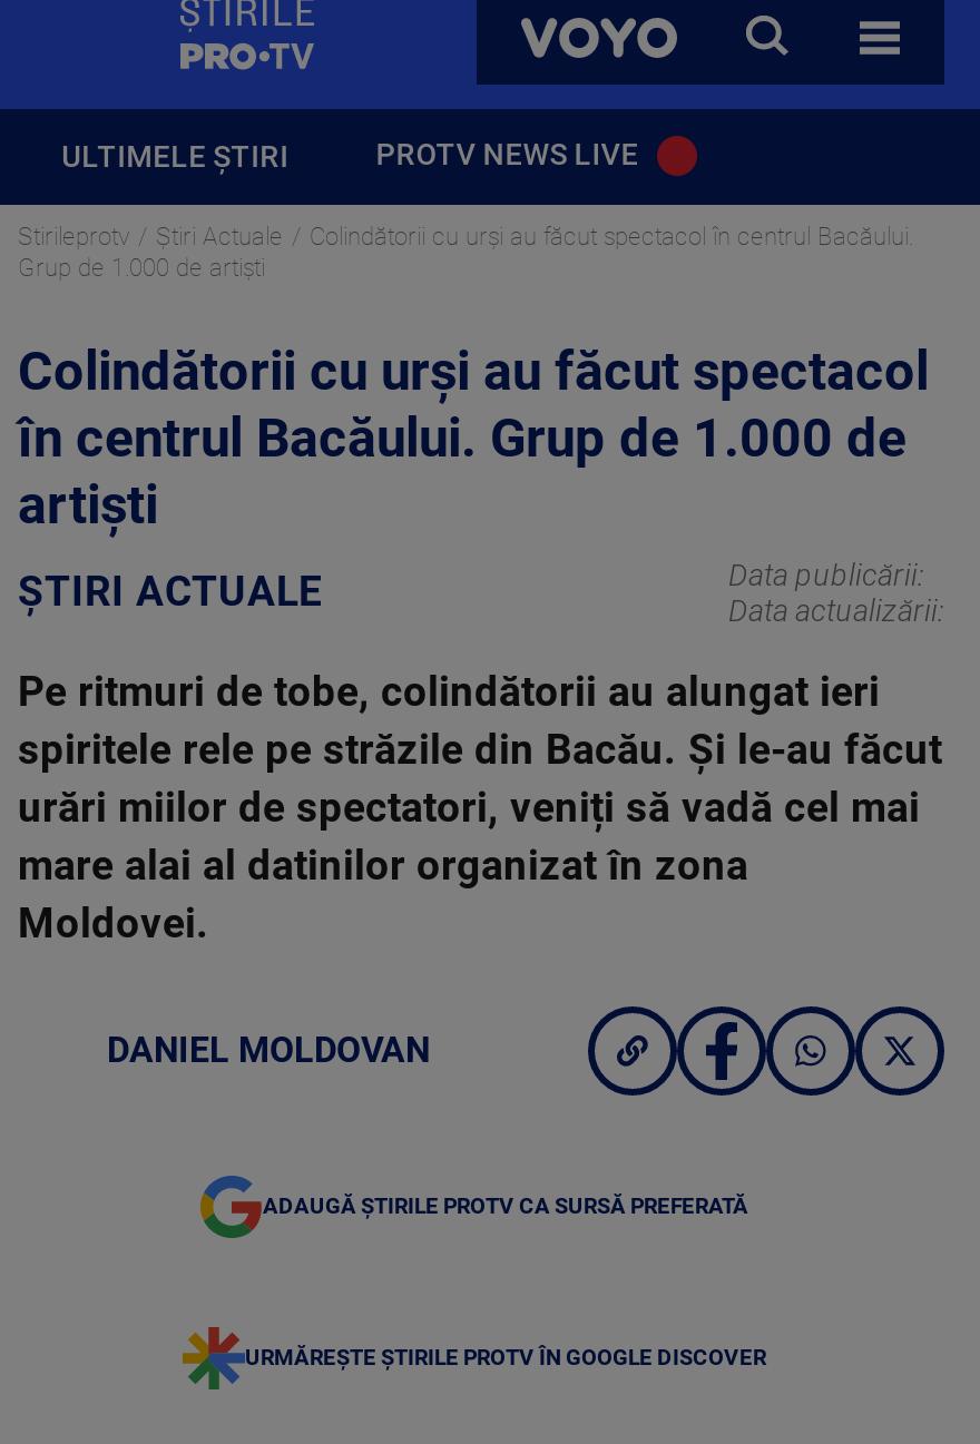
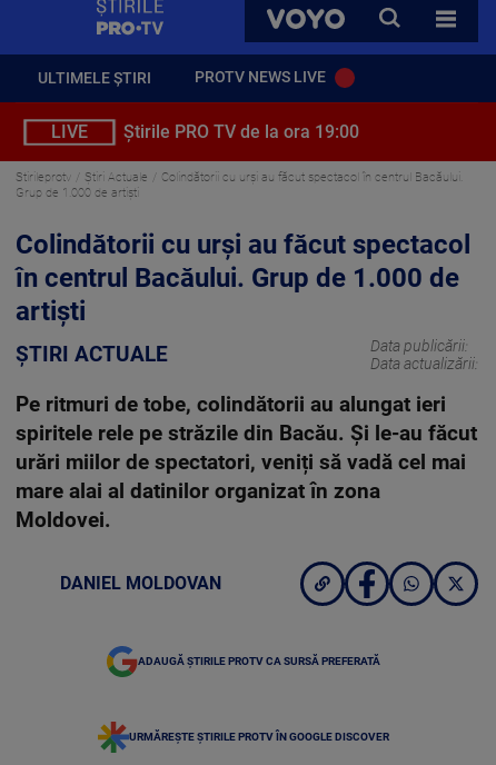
+ LIVE
+ Știrile PRO TV de la ora 19:00
